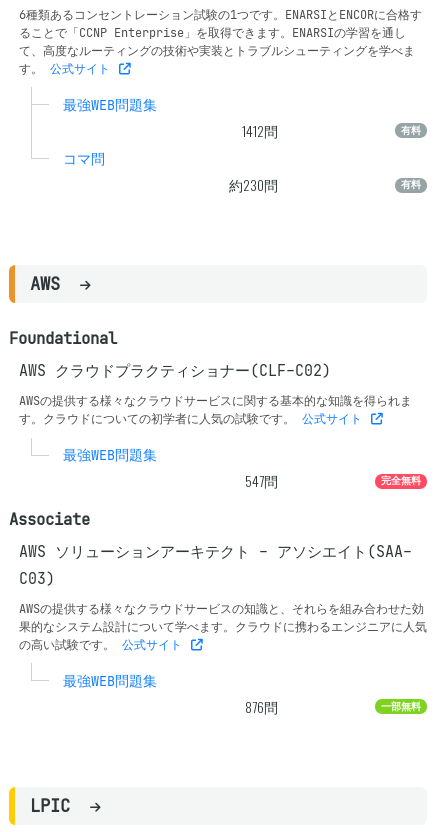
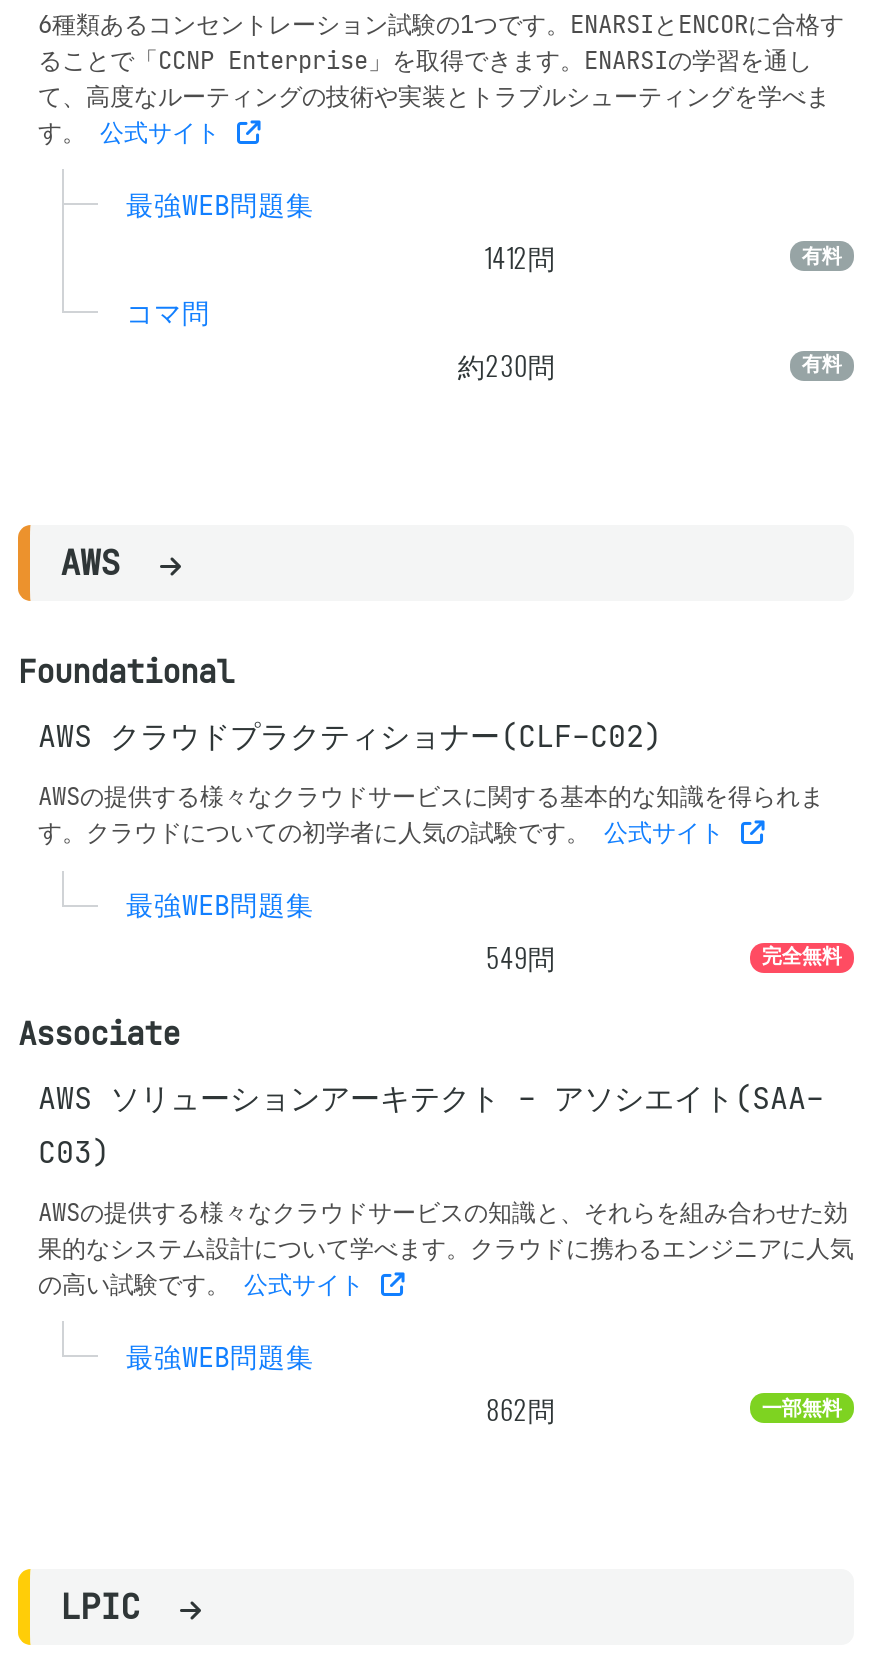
- 547問
+ 549問

- 876問
+ 862問
